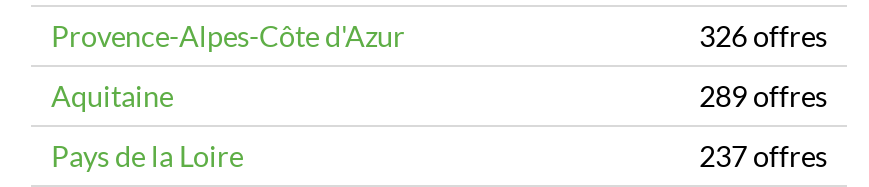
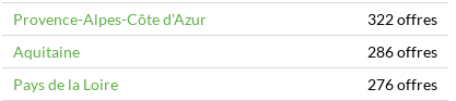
- 326 offres
+ 322 offres

- 289 offres
+ 286 offres

- 237 offres
+ 276 offres
